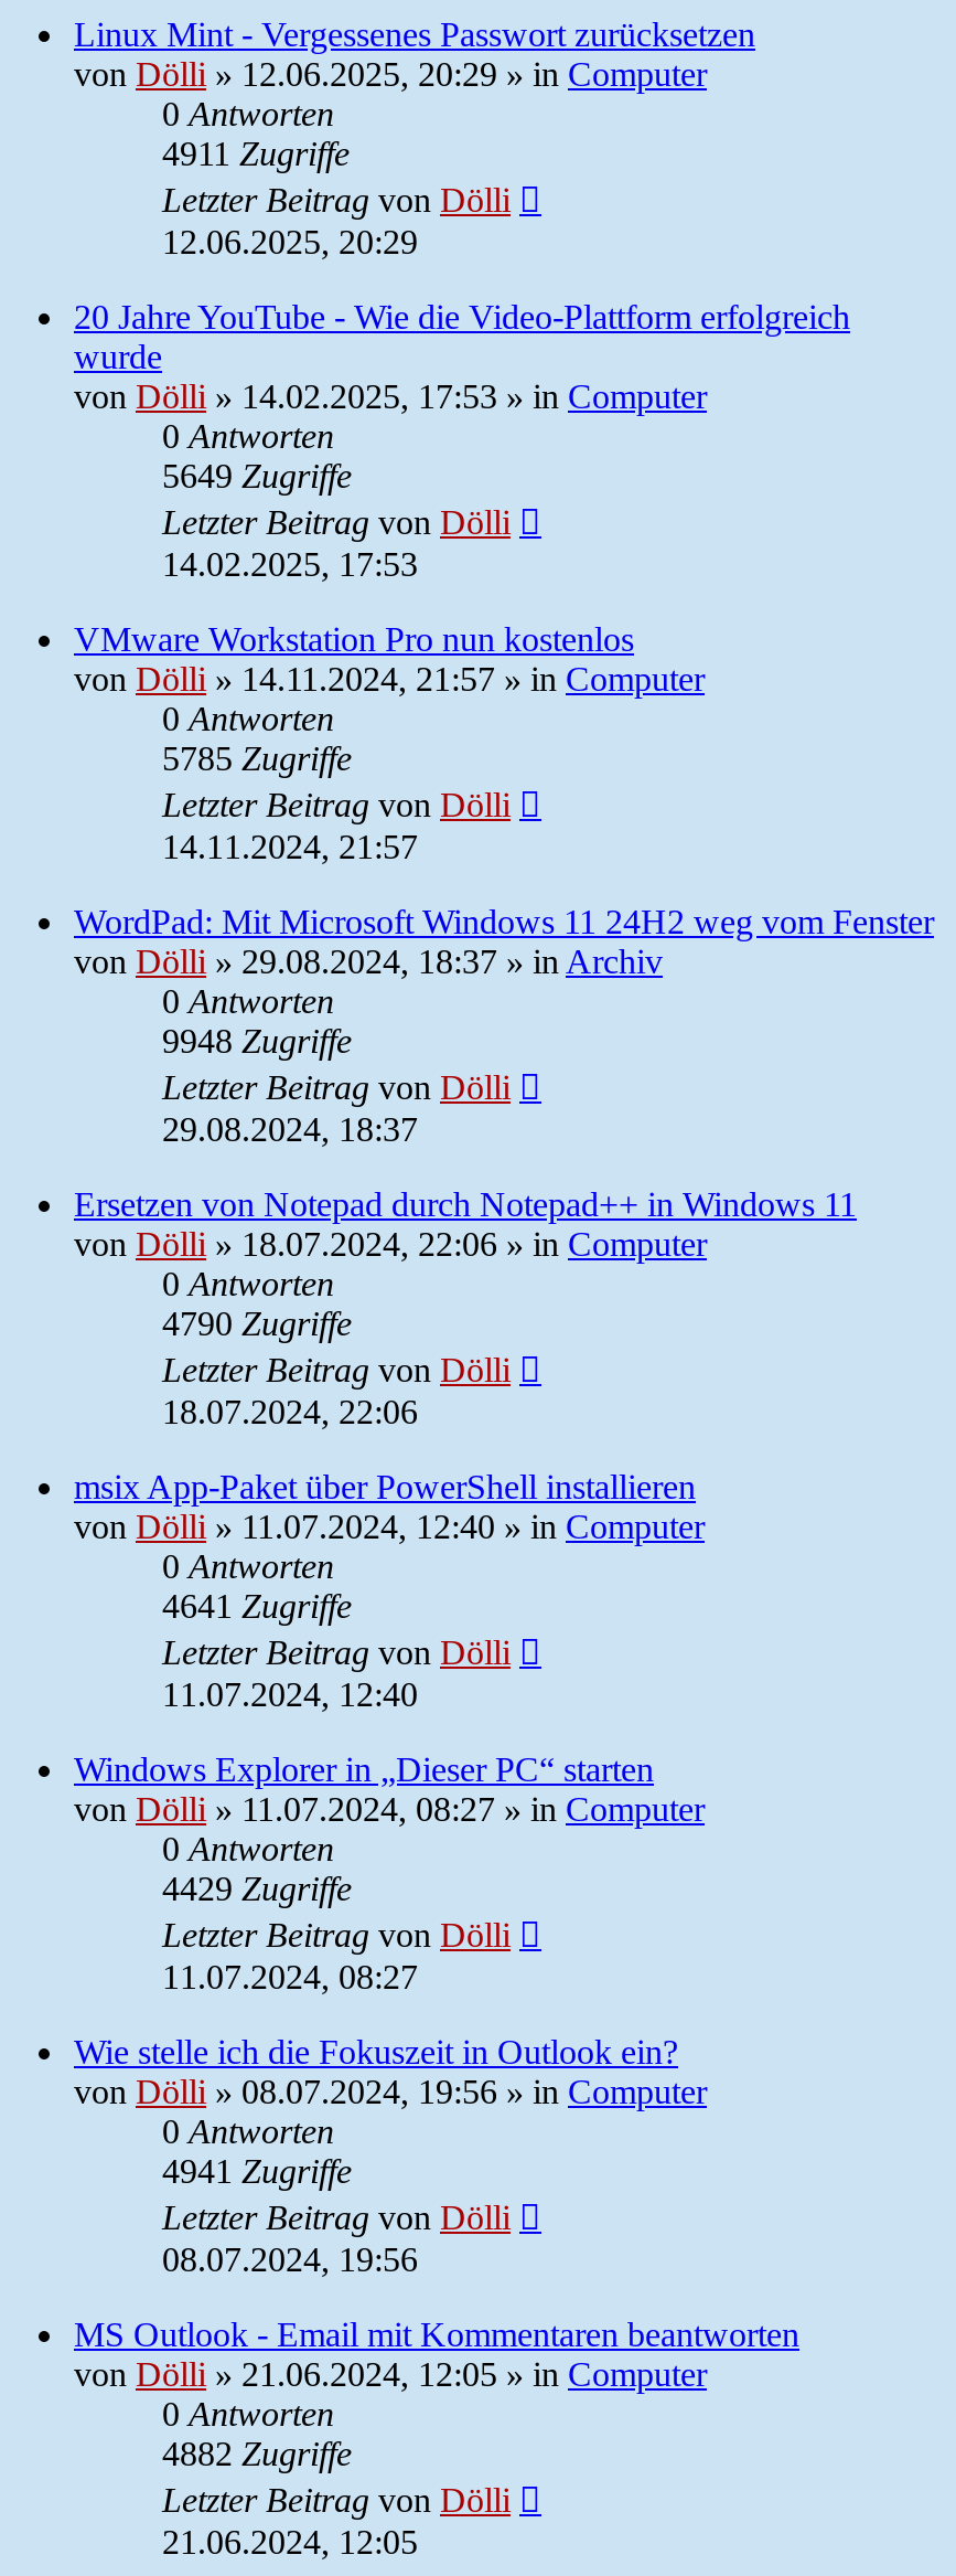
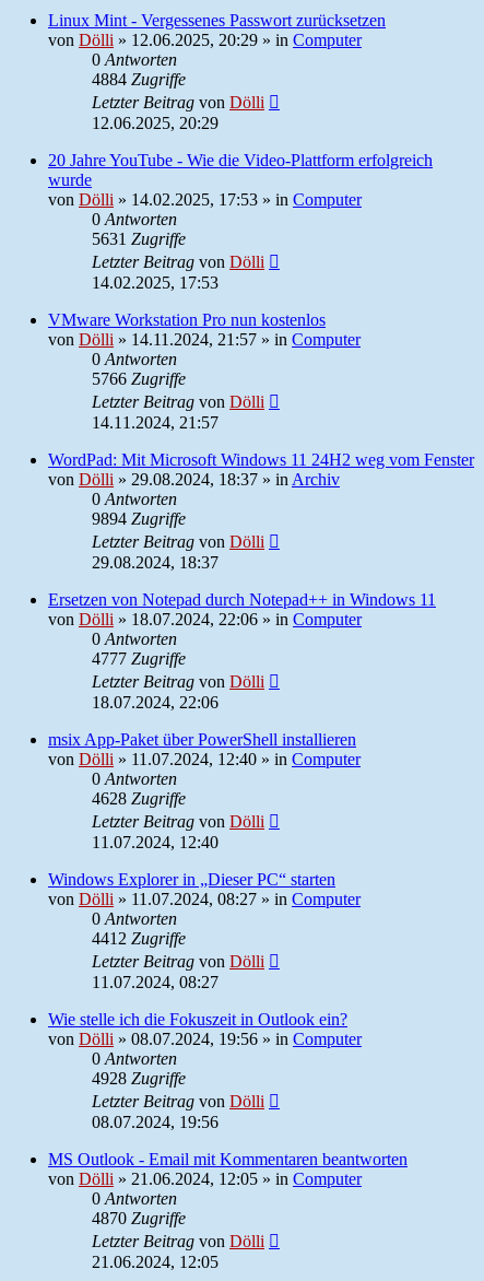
- 4911 Zugriffe
+ 4884 Zugriffe

- 5649 Zugriffe
+ 5631 Zugriffe

- 5785 Zugriffe
+ 5766 Zugriffe

- 9948 Zugriffe
+ 9894 Zugriffe

- 4790 Zugriffe
+ 4777 Zugriffe

- 4641 Zugriffe
+ 4628 Zugriffe

- 4429 Zugriffe
+ 4412 Zugriffe

- 4941 Zugriffe
+ 4928 Zugriffe

- 4882 Zugriffe
+ 4870 Zugriffe
